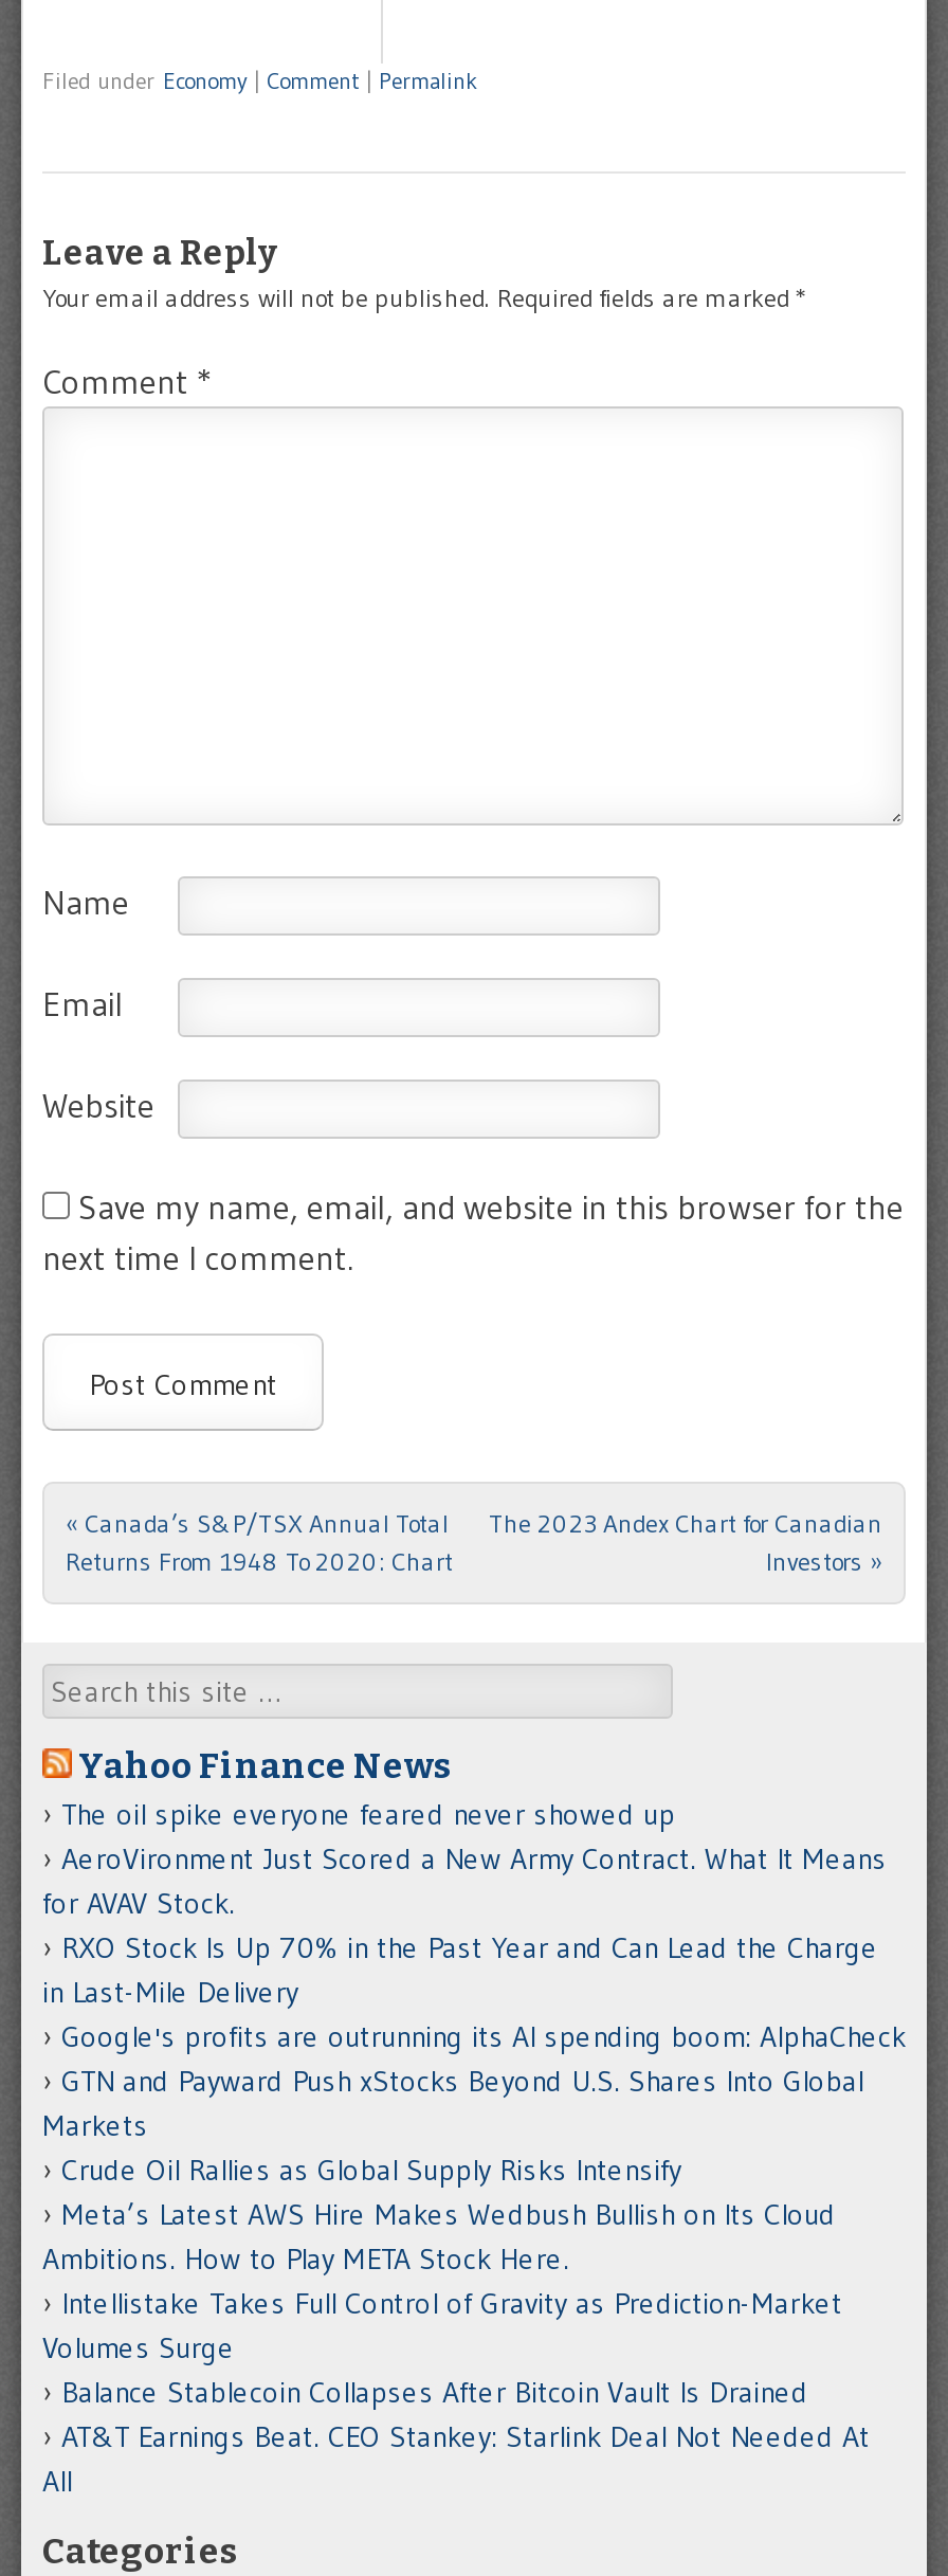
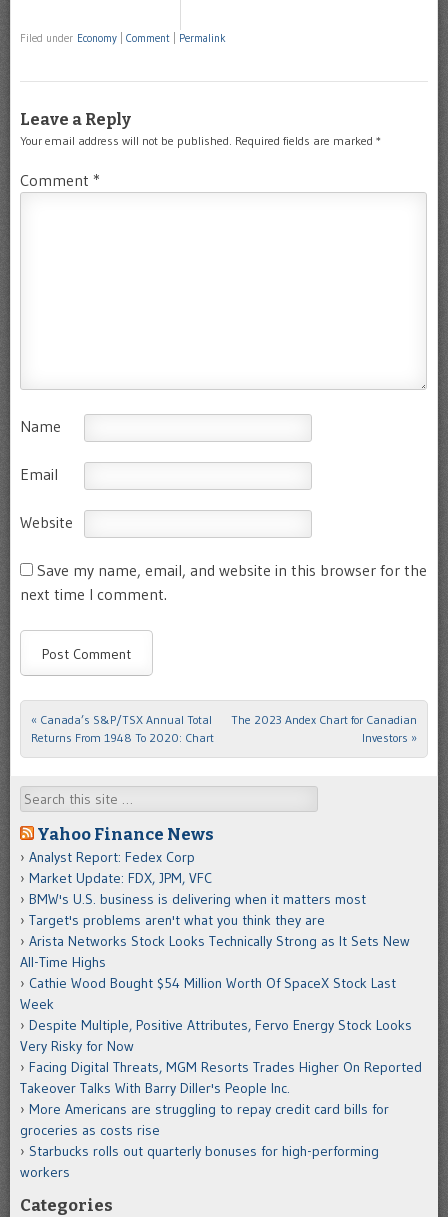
- The oil spike everyone feared never showed up
- AeroVironment Just Scored a New Army Contract. What It Means
- for AVAV Stock.
- RXO Stock Is Up 70% in the Past Year and Can Lead the Charge
- in Last-Mile Delivery
- Google's profits are outrunning its AI spending boom: AlphaCheck
- GTN and Payward Push xStocks Beyond U.S. Shares Into Global
- Markets
- Crude Oil Rallies as Global Supply Risks Intensify
- Meta’s Latest AWS Hire Makes Wedbush Bullish on Its Cloud
- Ambitions. How to Play META Stock Here.
- Intellistake Takes Full Control of Gravity as Prediction-Market
- Volumes Surge
- Balance Stablecoin Collapses After Bitcoin Vault Is Drained
- AT&T Earnings Beat. CEO Stankey: Starlink Deal Not Needed At
- All
+ Analyst Report: Fedex Corp
+ Market Update: FDX, JPM, VFC
+ BMW's U.S. business is delivering when it matters most
+ Target's problems aren't what you think they are
+ Arista Networks Stock Looks Technically Strong as It Sets New
+ All-Time Highs
+ Cathie Wood Bought $54 Million Worth Of SpaceX Stock Last
+ Week
+ Despite Multiple, Positive Attributes, Fervo Energy Stock Looks
+ Very Risky for Now
+ Facing Digital Threats, MGM Resorts Trades Higher On Reported
+ Takeover Talks With Barry Diller's People Inc.
+ More Americans are struggling to repay credit card bills for
+ groceries as costs rise
+ Starbucks rolls out quarterly bonuses for high-performing
+ workers
